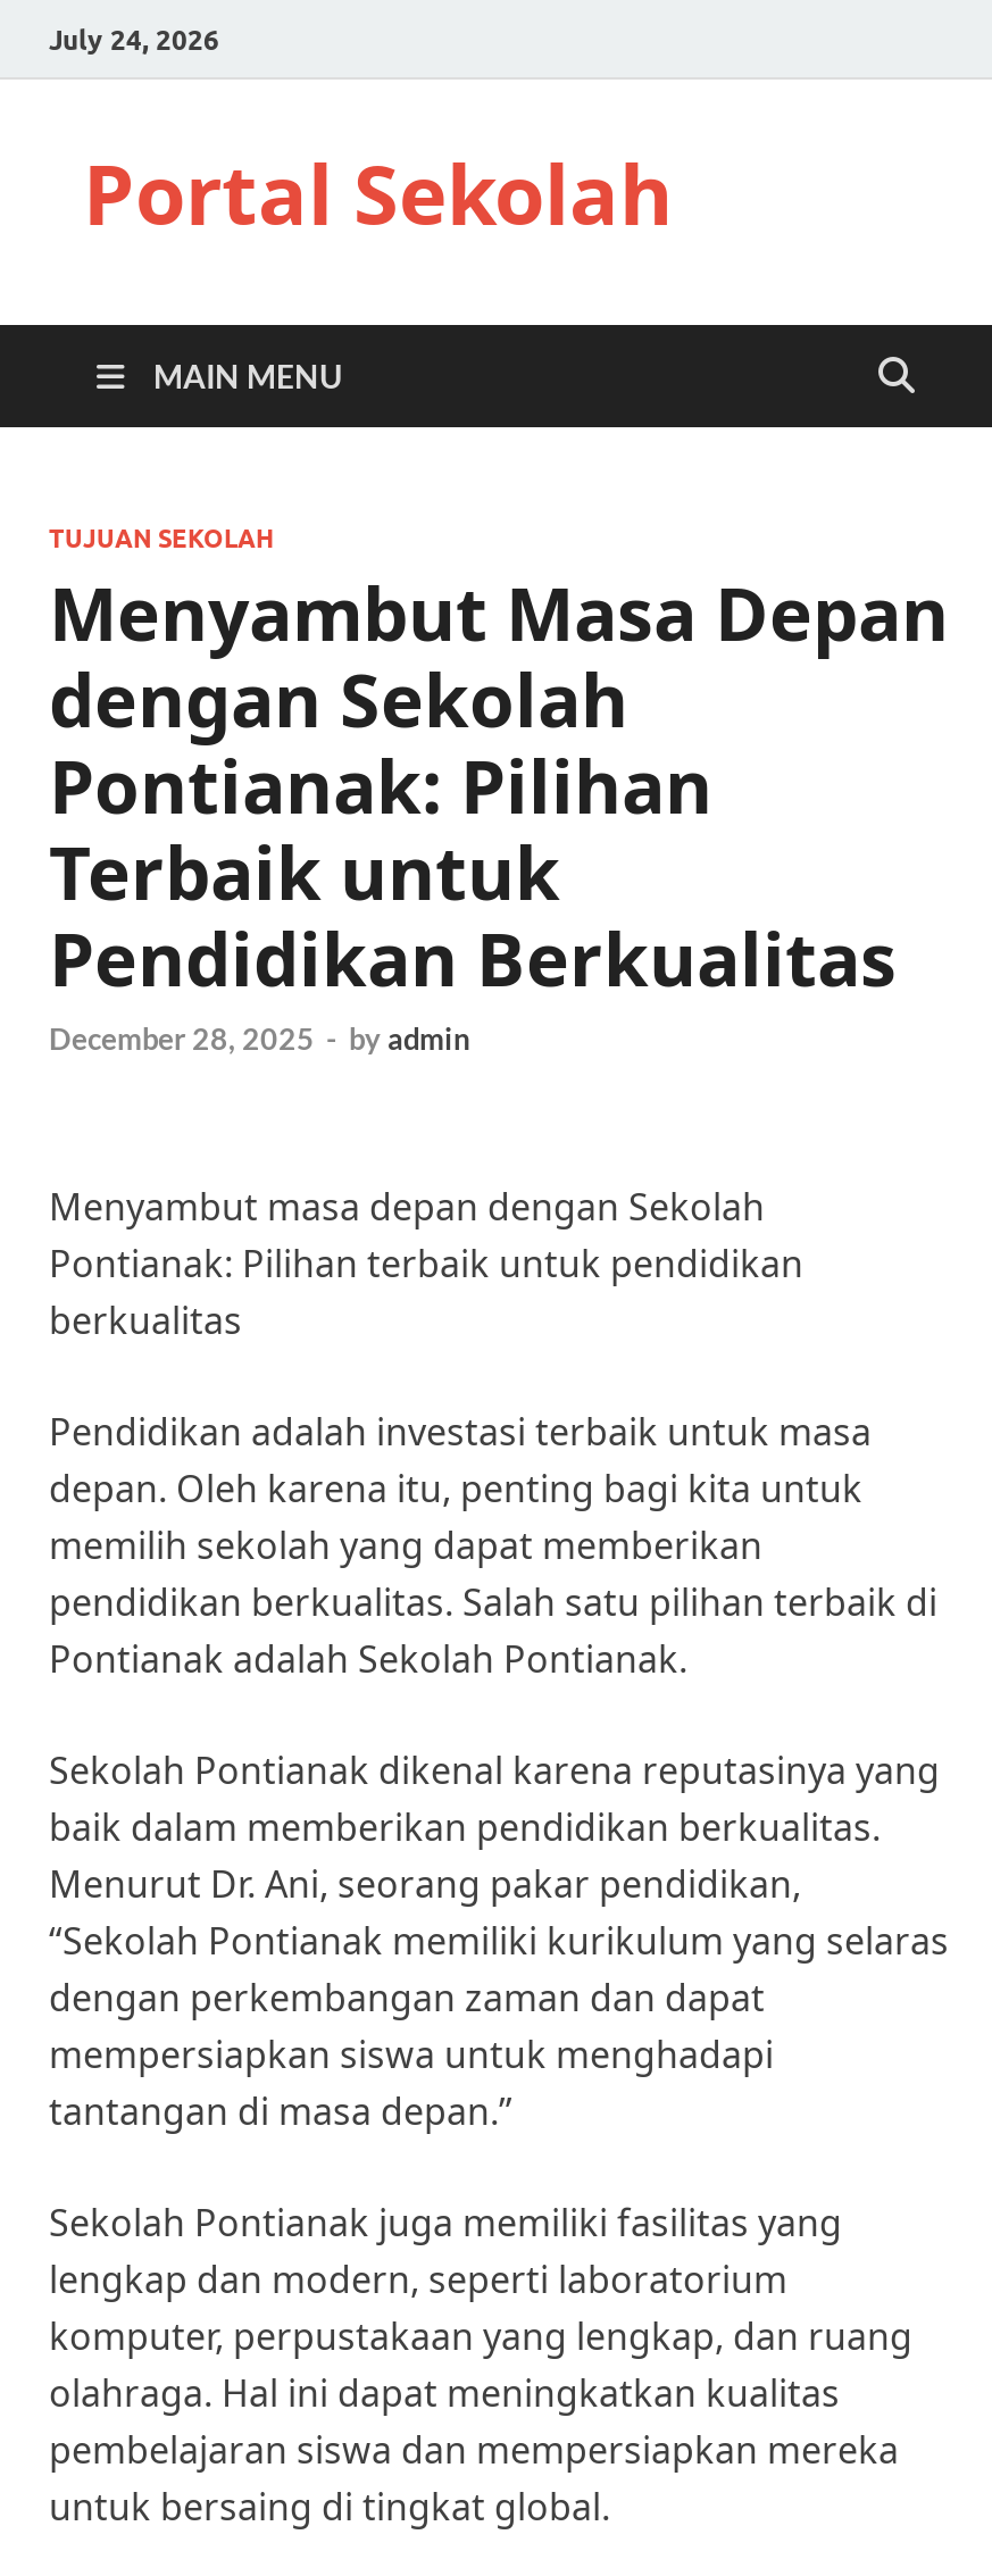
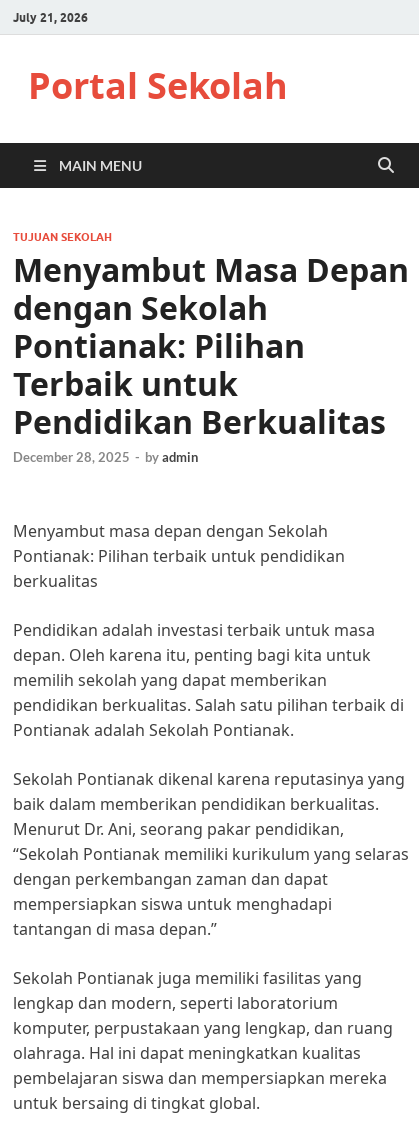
- July 24, 2026
+ July 21, 2026
